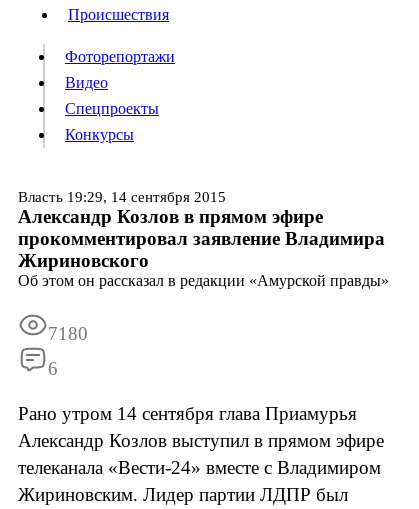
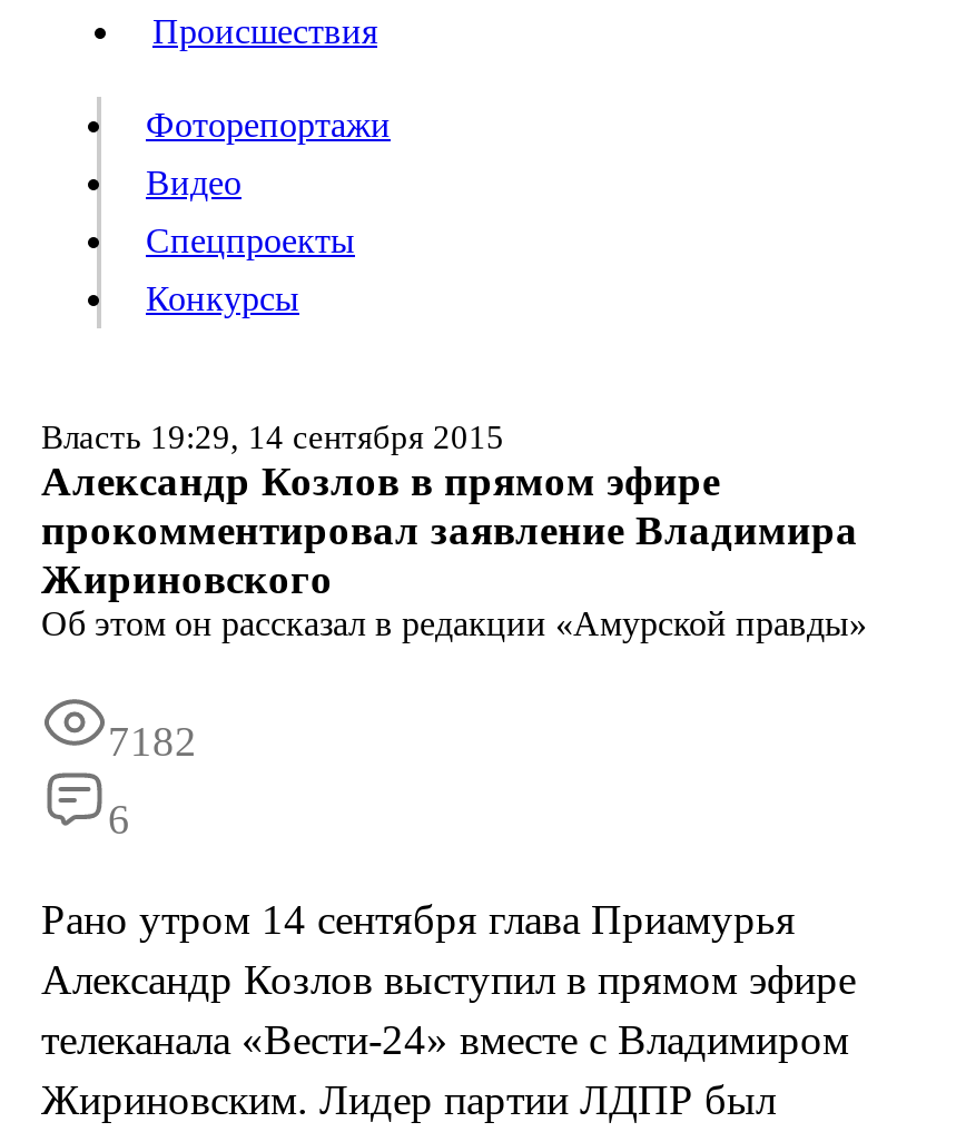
- 7180
+ 7182
